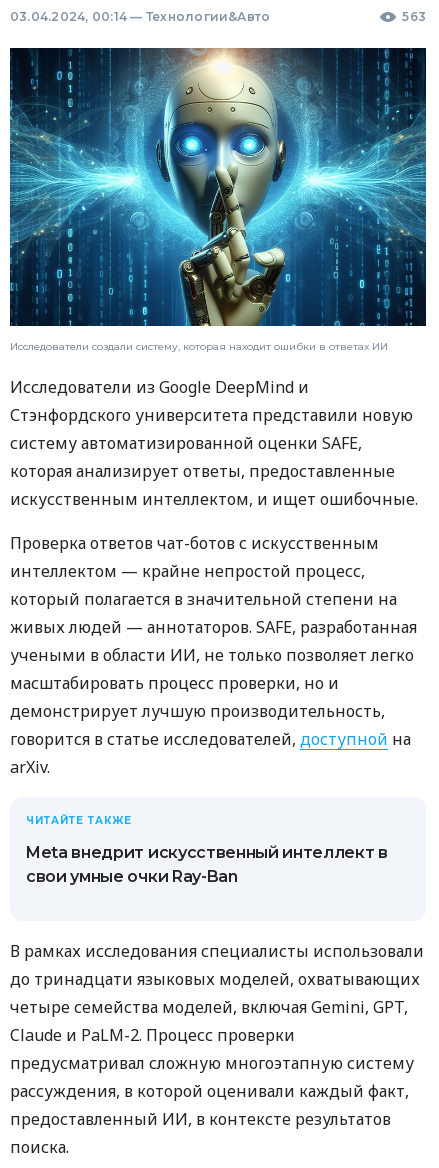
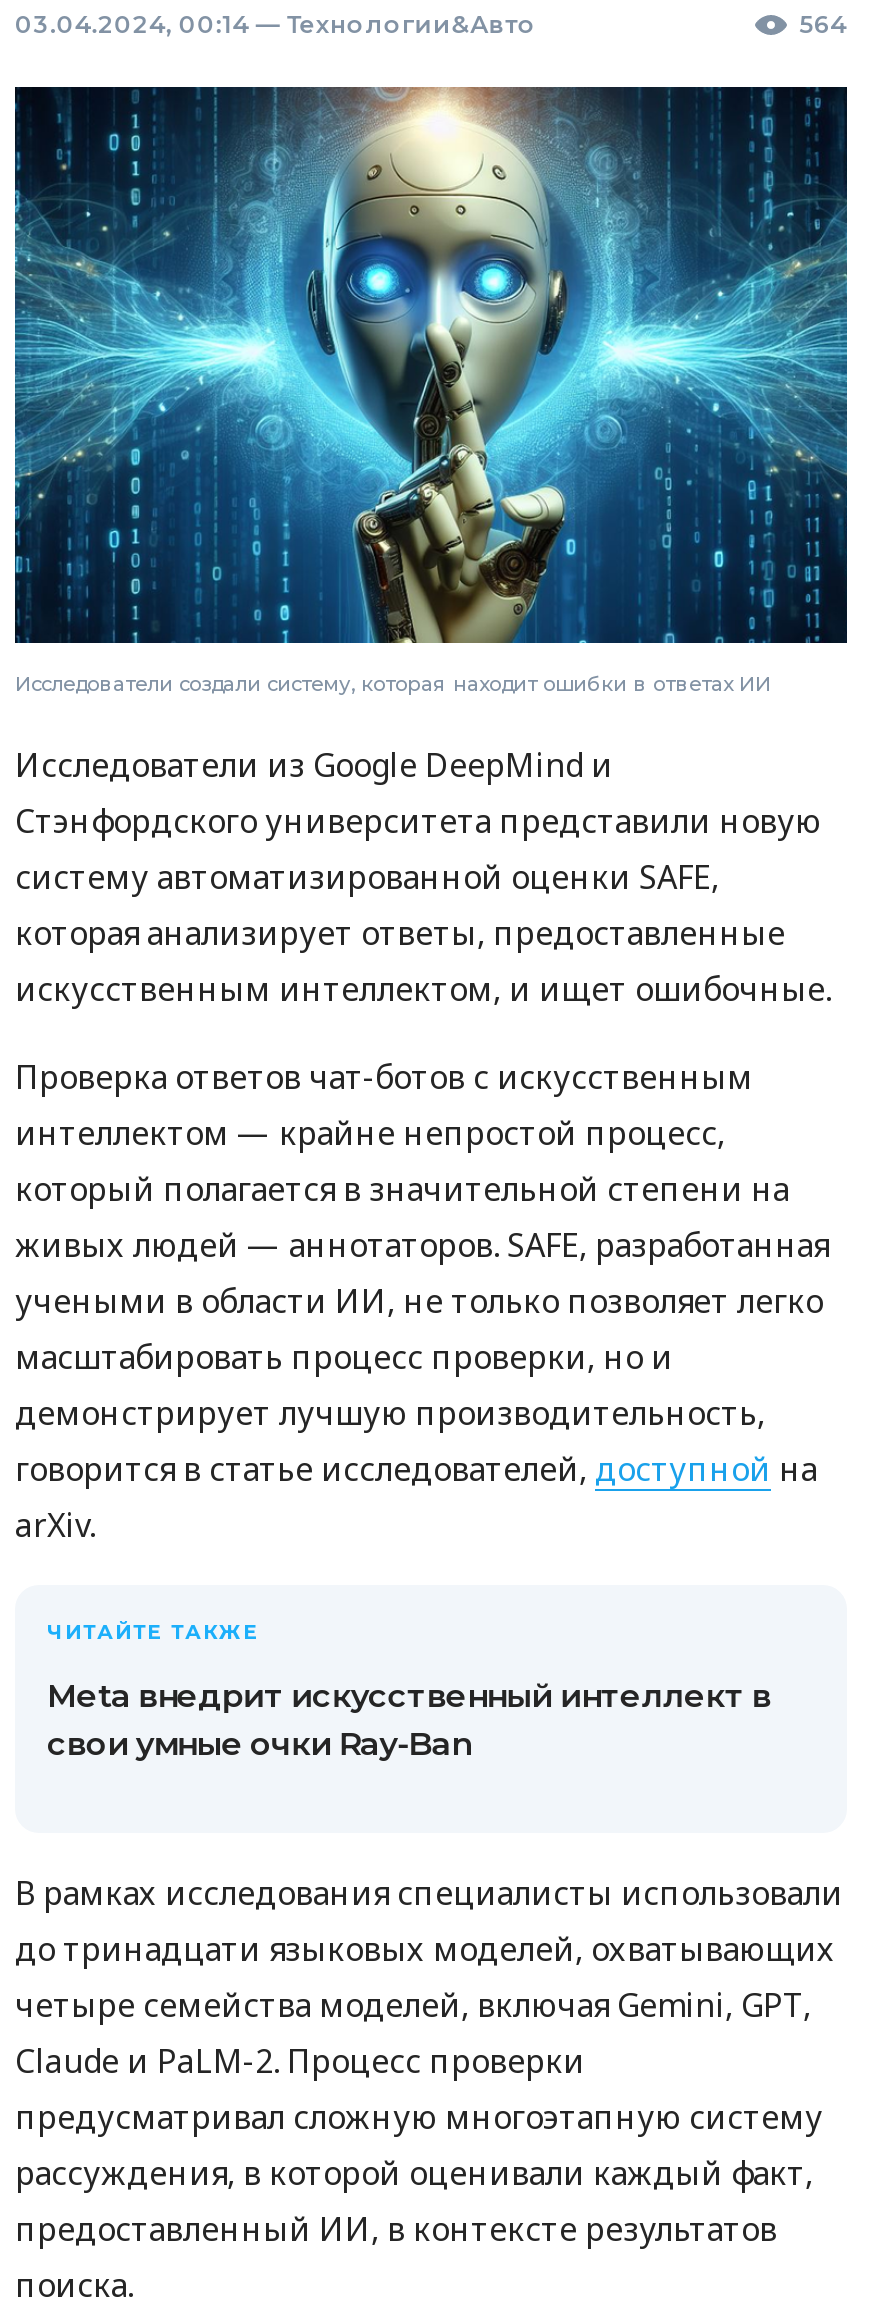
- 563
+ 564
